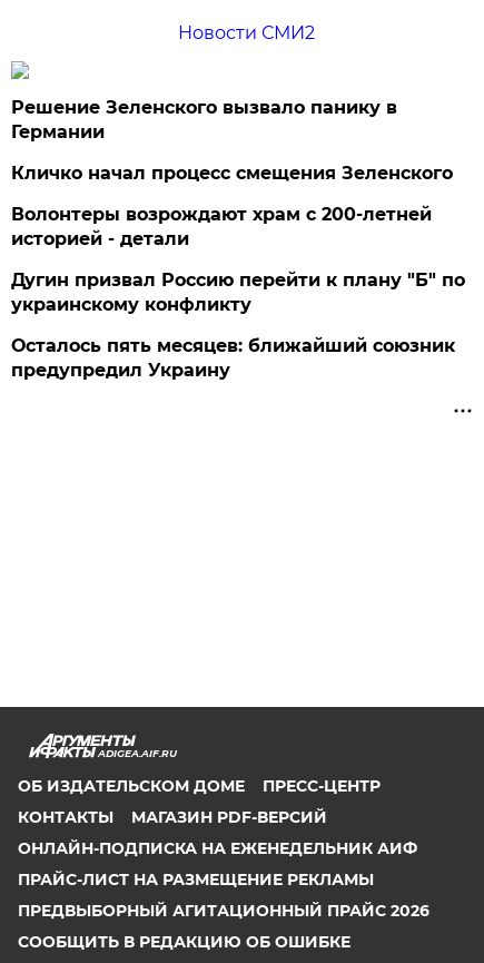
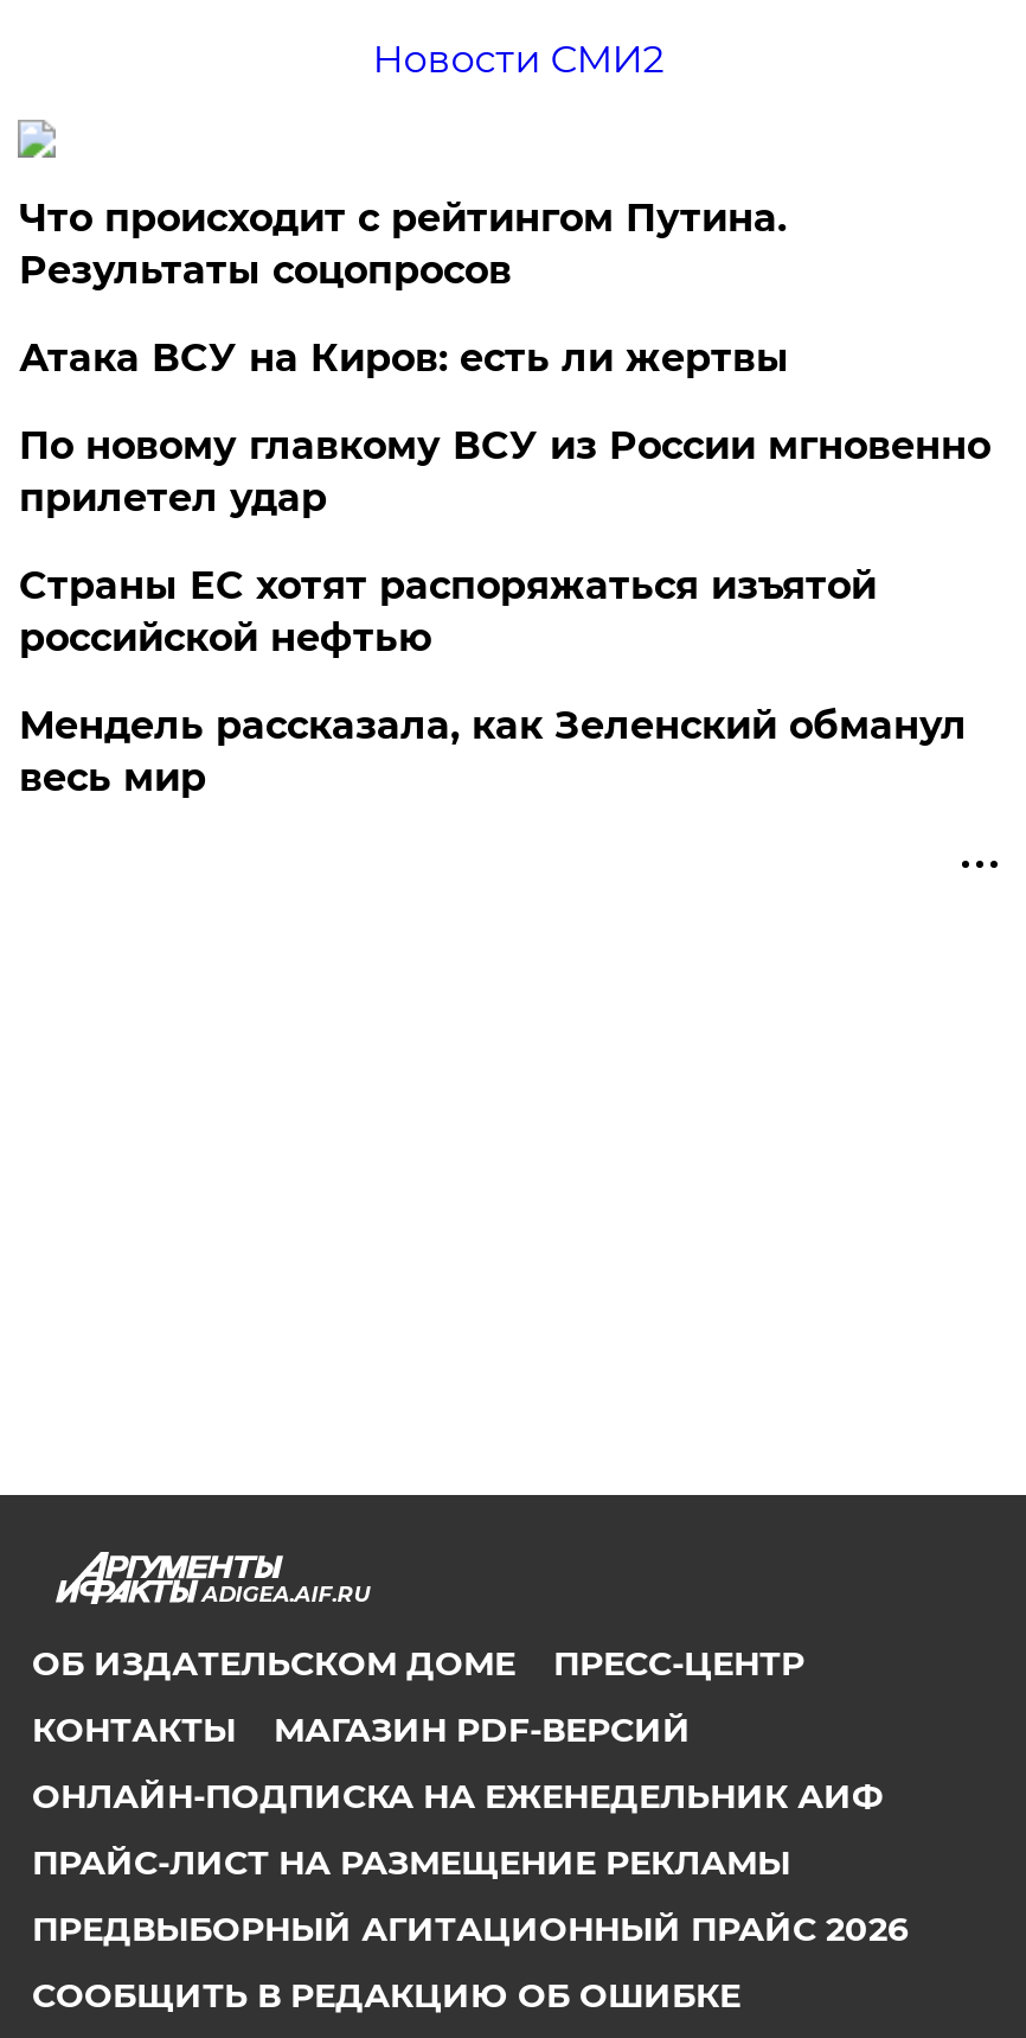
- Решение Зеленского вызвало панику в
- Германии
+ Что происходит с рейтингом Путина.
+ Результаты соцопросов

- Кличко начал процесс смещения Зеленского
+ Атака ВСУ на Киров: есть ли жертвы

- Волонтеры возрождают храм с 200-летней
- историей - детали
+ По новому главкому ВСУ из России мгновенно
+ прилетел удар

- Дугин призвал Россию перейти к плану "Б" по
- украинскому конфликту
+ Страны ЕС хотят распоряжаться изъятой
+ российской нефтью

- Осталось пять месяцев: ближайший союзник
- предупредил Украину
+ Мендель рассказала, как Зеленский обманул
+ весь мир
